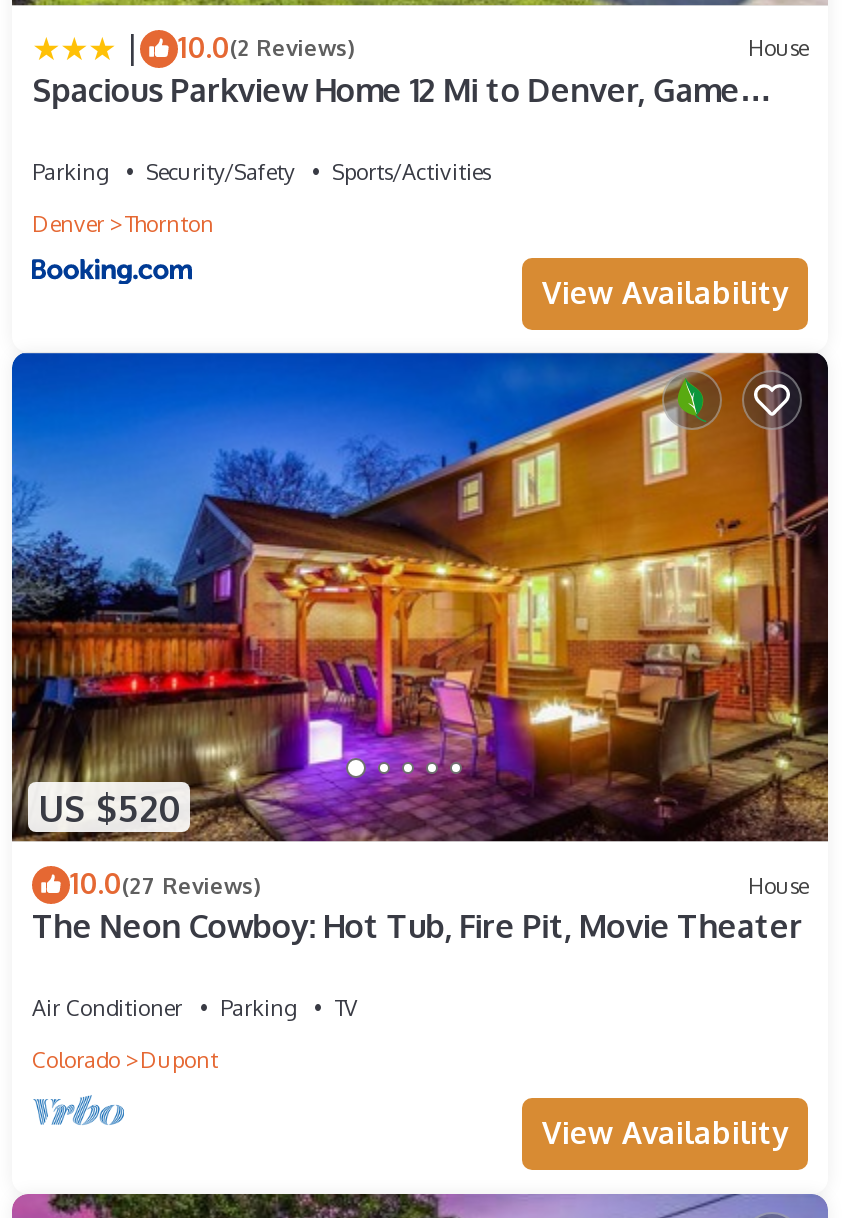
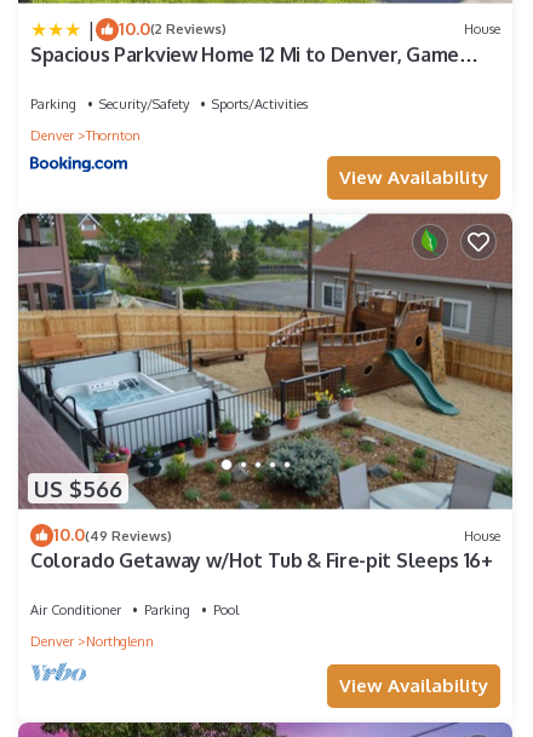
- [image]
- US $520
+ [image]
+ US $566

- 10.0(27 Reviews)
+ 10.0(49 Reviews)

- The Neon Cowboy: Hot Tub, Fire Pit, Movie Theater
+ Colorado Getaway w/Hot Tub & Fire-pit Sleeps 16+

- TV
+ Pool

- Colorado
- Dupont
+ Denver
+ Northglenn
